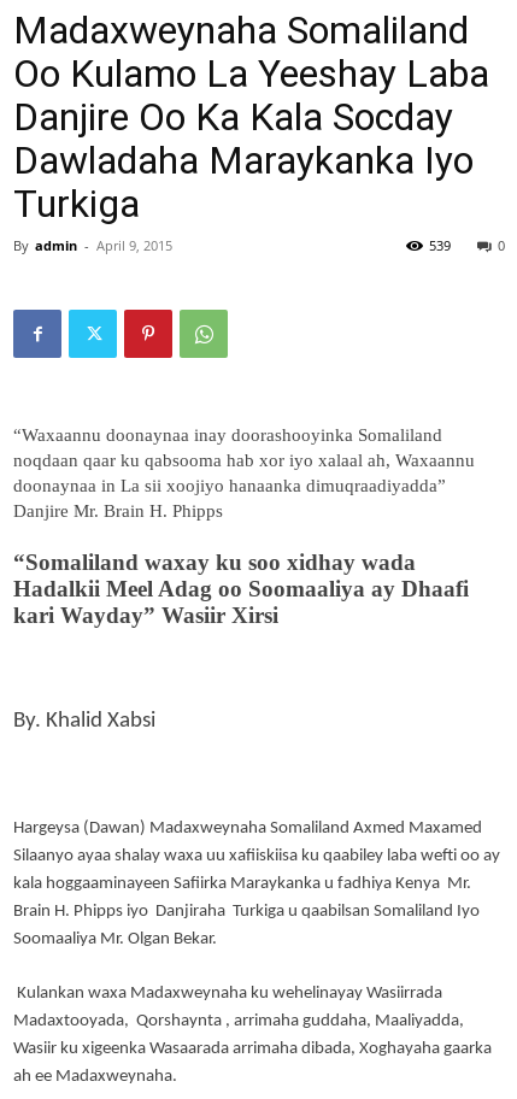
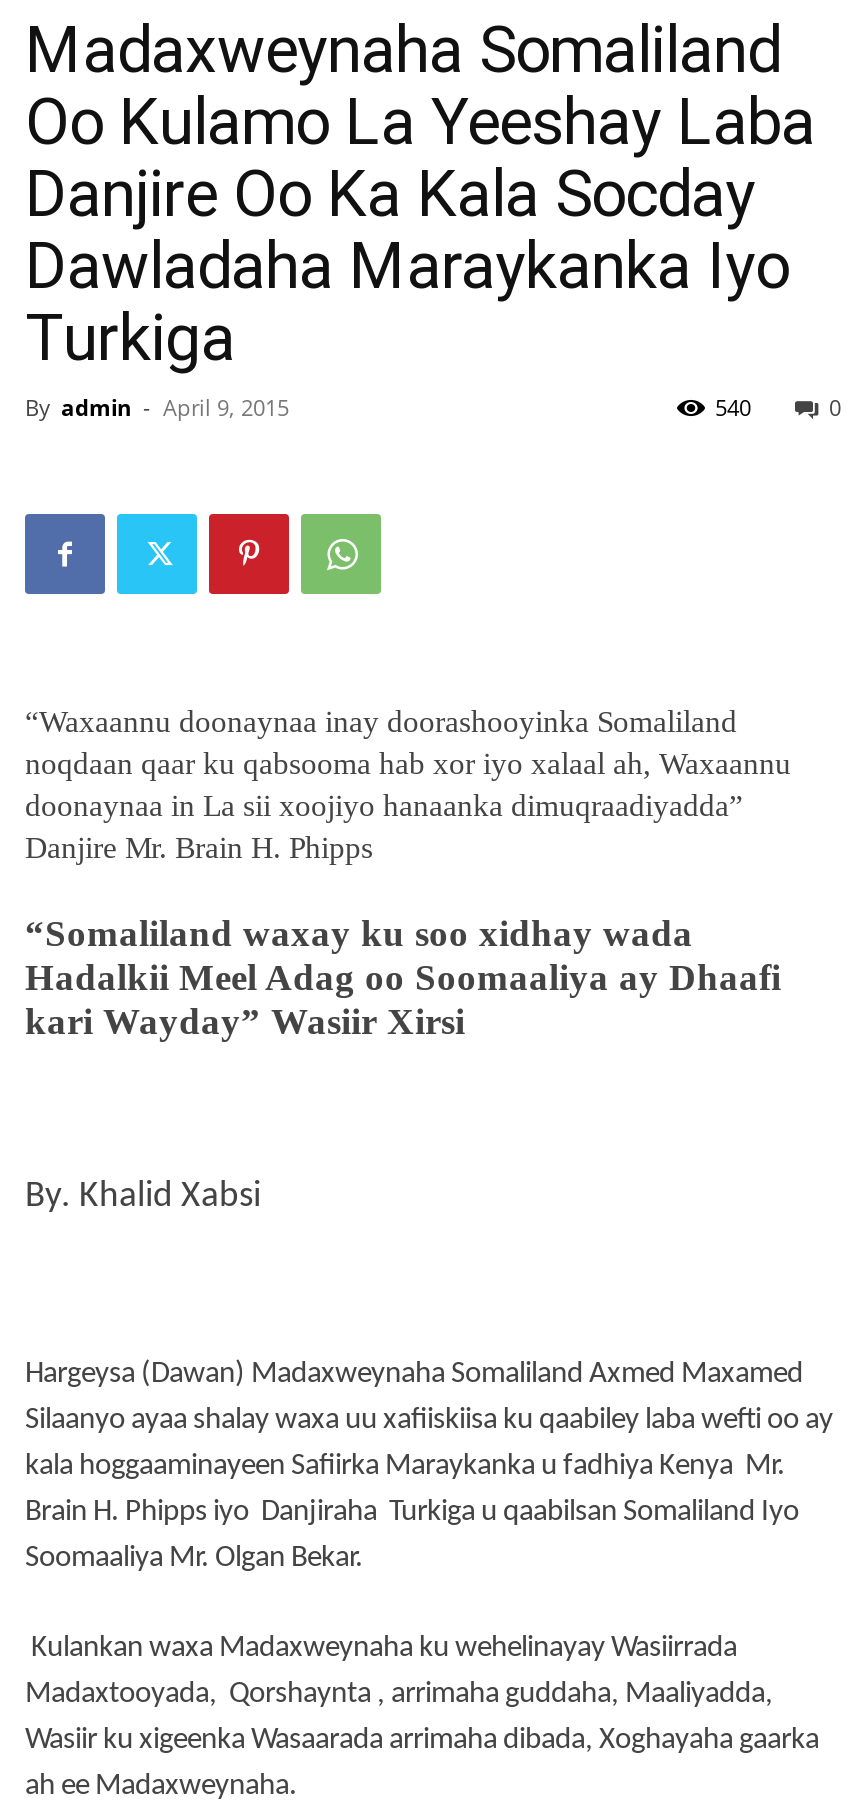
- 539
+ 540
